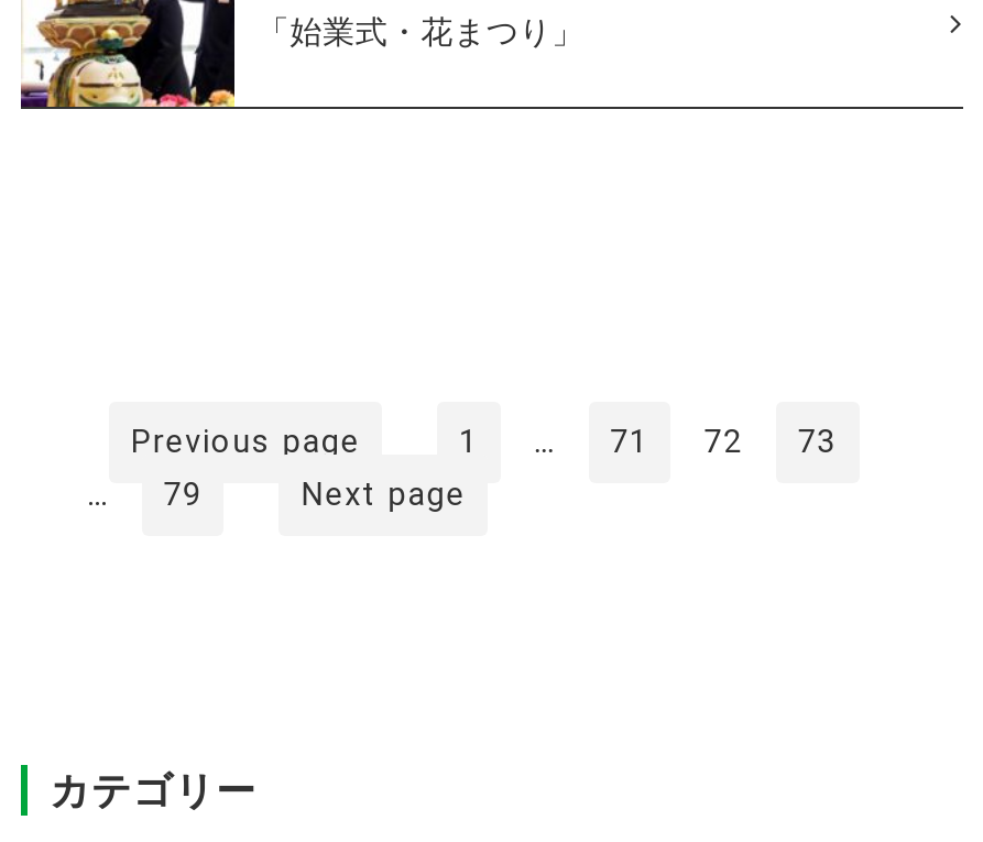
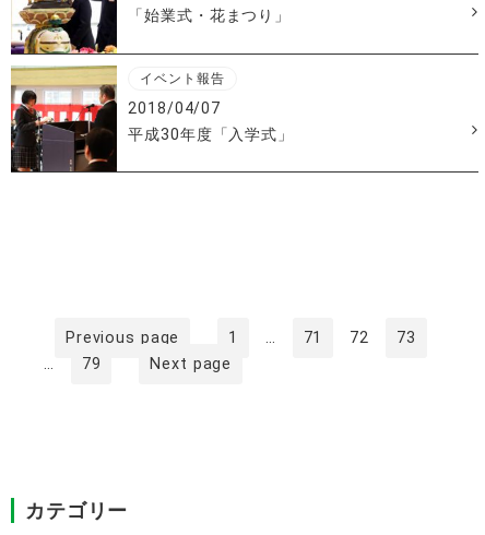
+ [image]
+ イベント報告
+ 2018/04/07
+ 平成30年度「入学式」
